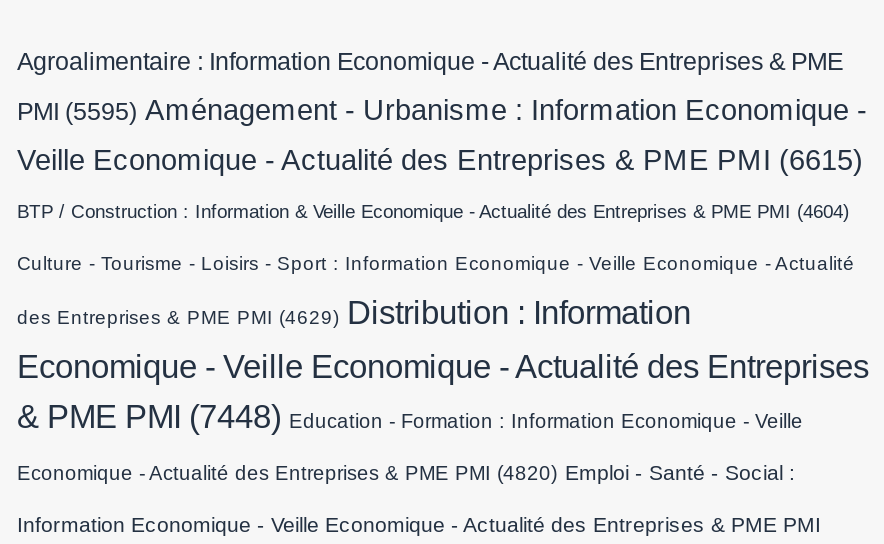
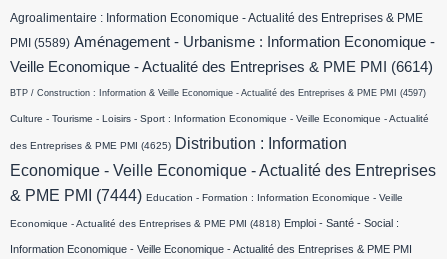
- PMI (5595) Aménagement - Urbanisme : Information Economique -
+ PMI (5589) Aménagement - Urbanisme : Information Economique -

- Veille Economique - Actualité des Entreprises & PME PMI (6615)
+ Veille Economique - Actualité des Entreprises & PME PMI (6614)

- BTP / Construction : Information & Veille Economique - Actualité des Entreprises & PME PMI (4604)
+ BTP / Construction : Information & Veille Economique - Actualité des Entreprises & PME PMI (4597)

- des Entreprises & PME PMI (4629) Distribution : Information
+ des Entreprises & PME PMI (4625) Distribution : Information

- & PME PMI (7448) Education - Formation : Information Economique - Veille
+ & PME PMI (7444) Education - Formation : Information Economique - Veille

- Economique - Actualité des Entreprises & PME PMI (4820) Emploi - Santé - Social :
+ Economique - Actualité des Entreprises & PME PMI (4818) Emploi - Santé - Social :
